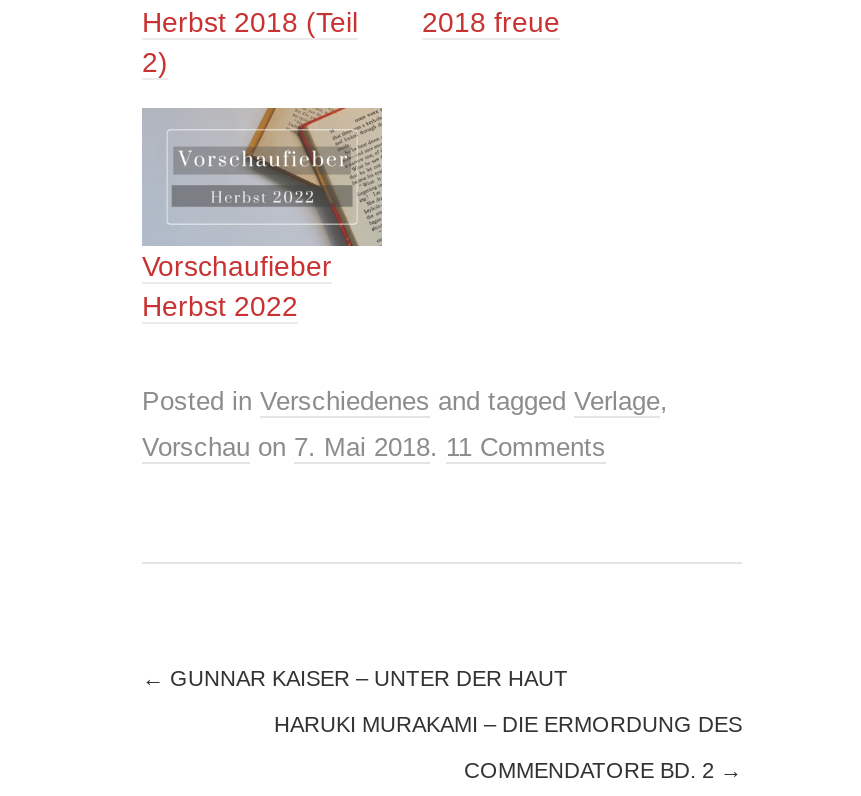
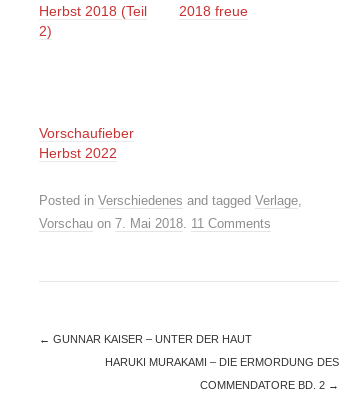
- [image]
